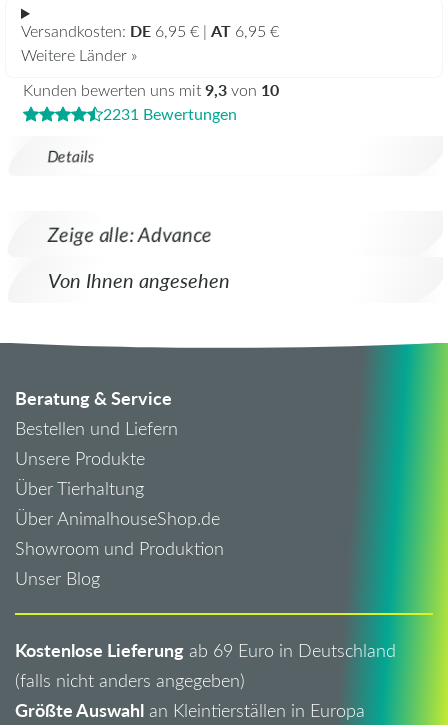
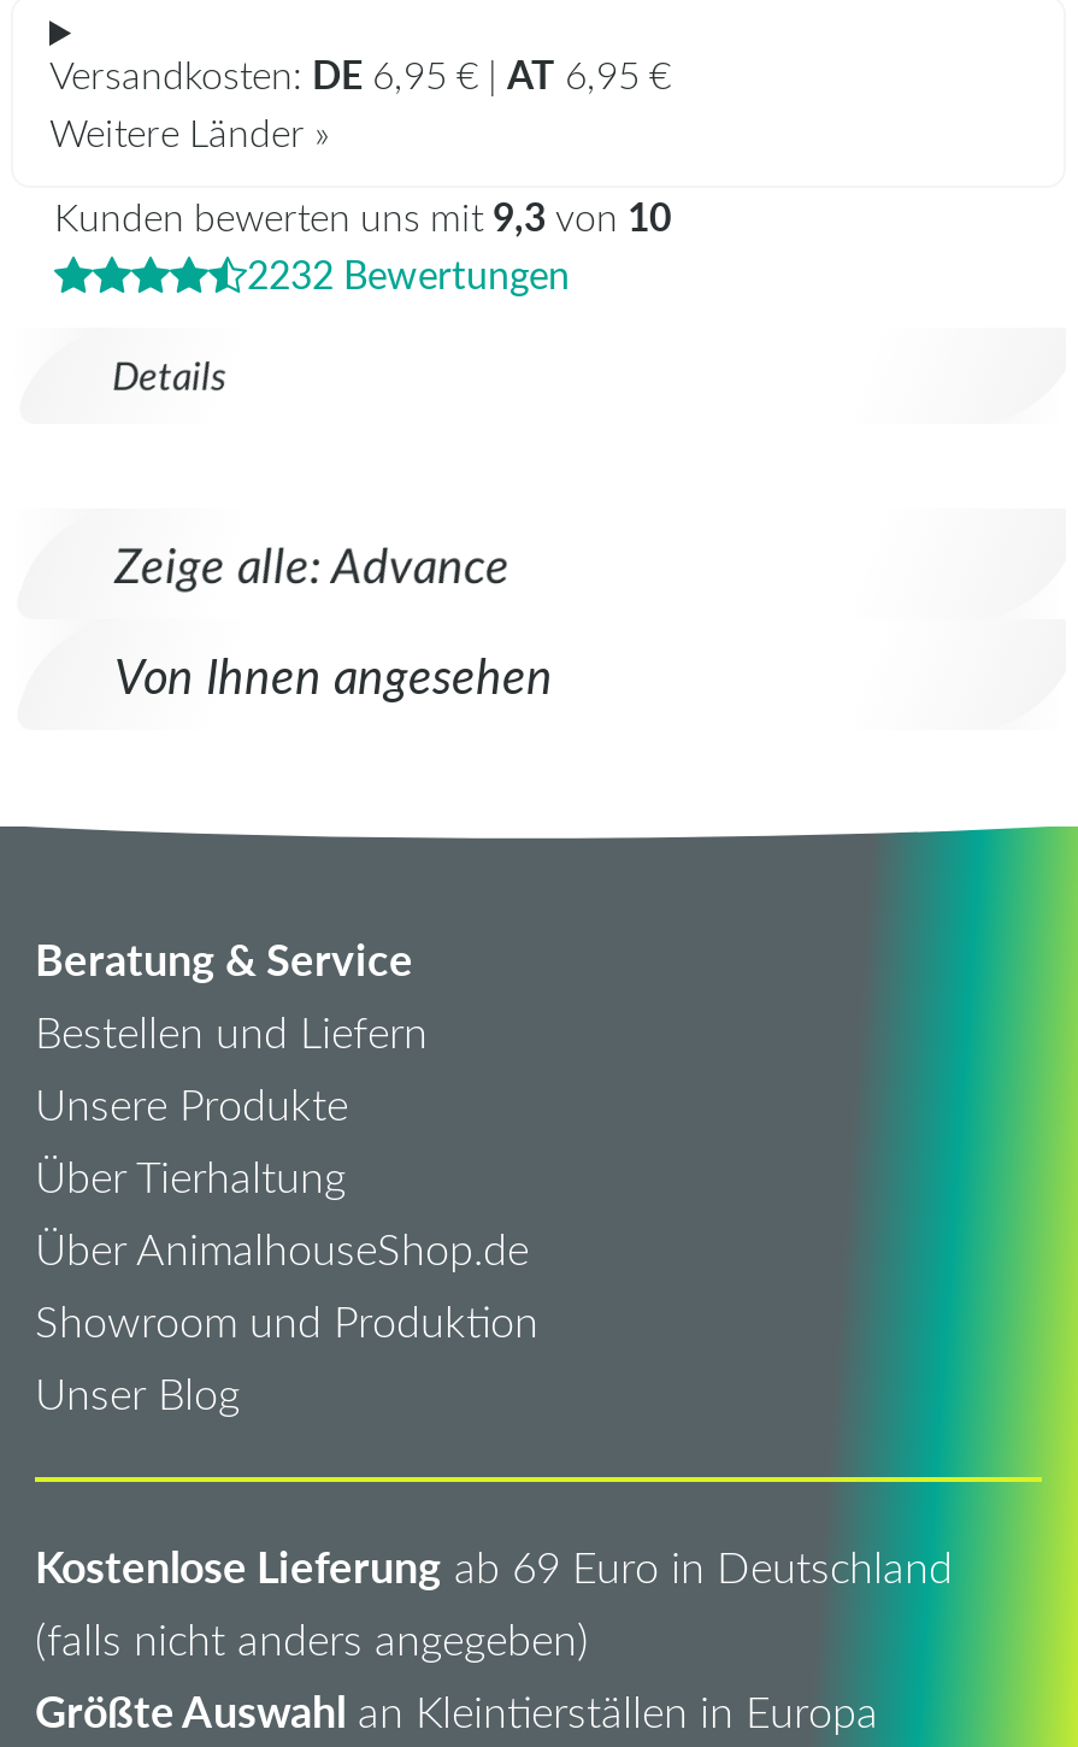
- 2231 Bewertungen
+ 2232 Bewertungen
